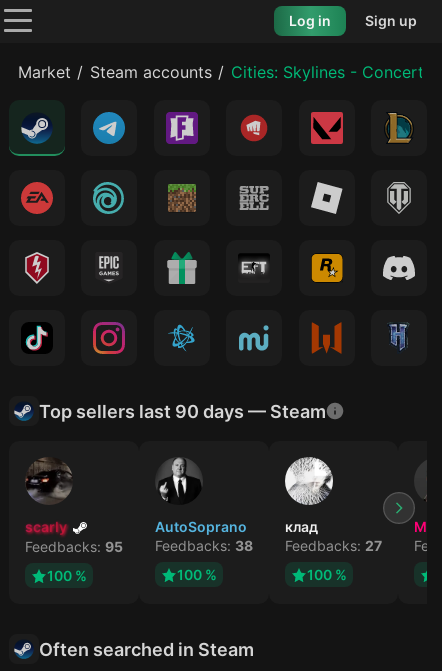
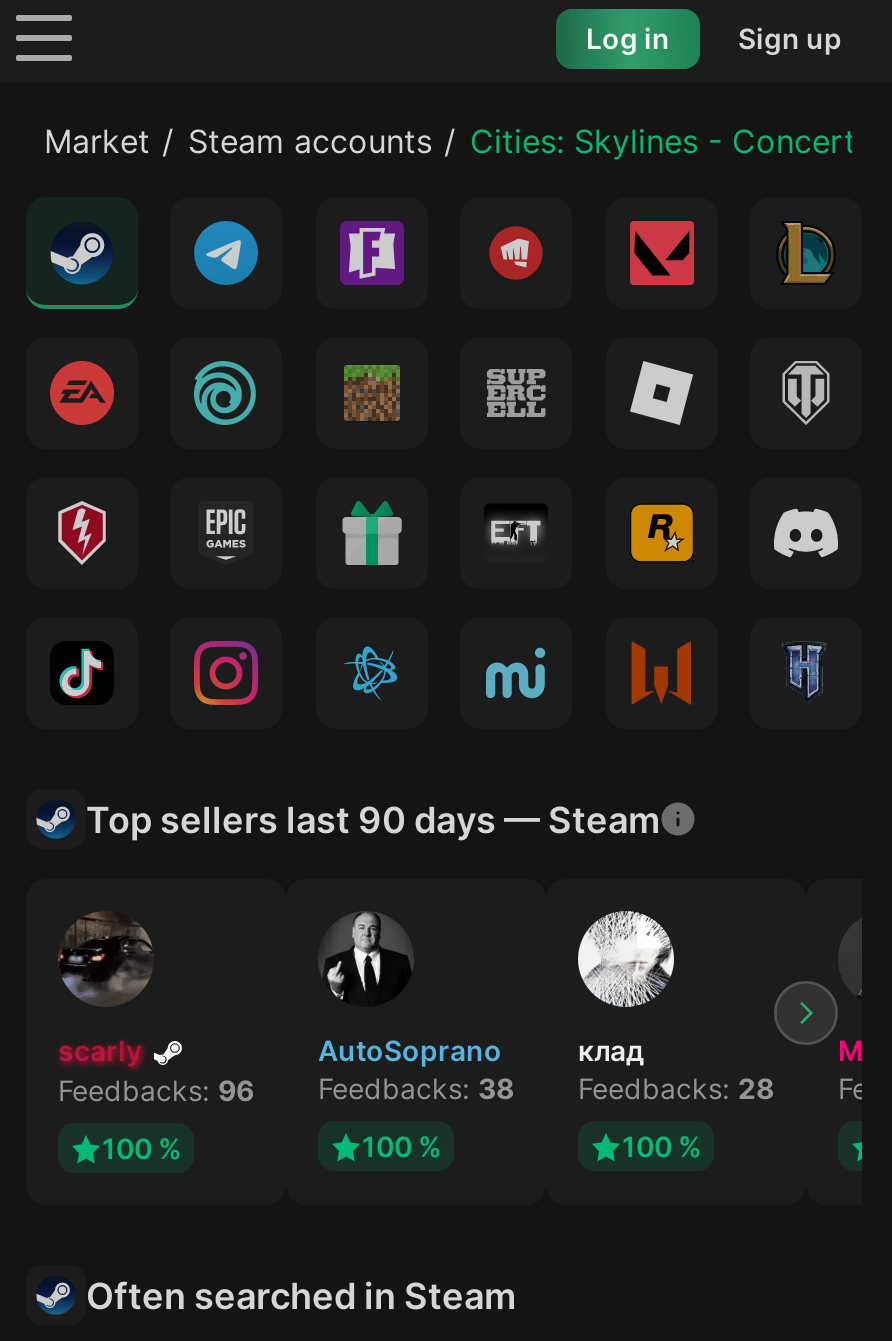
- Feedbacks: 95
+ Feedbacks: 96

- Feedbacks: 27
+ Feedbacks: 28
